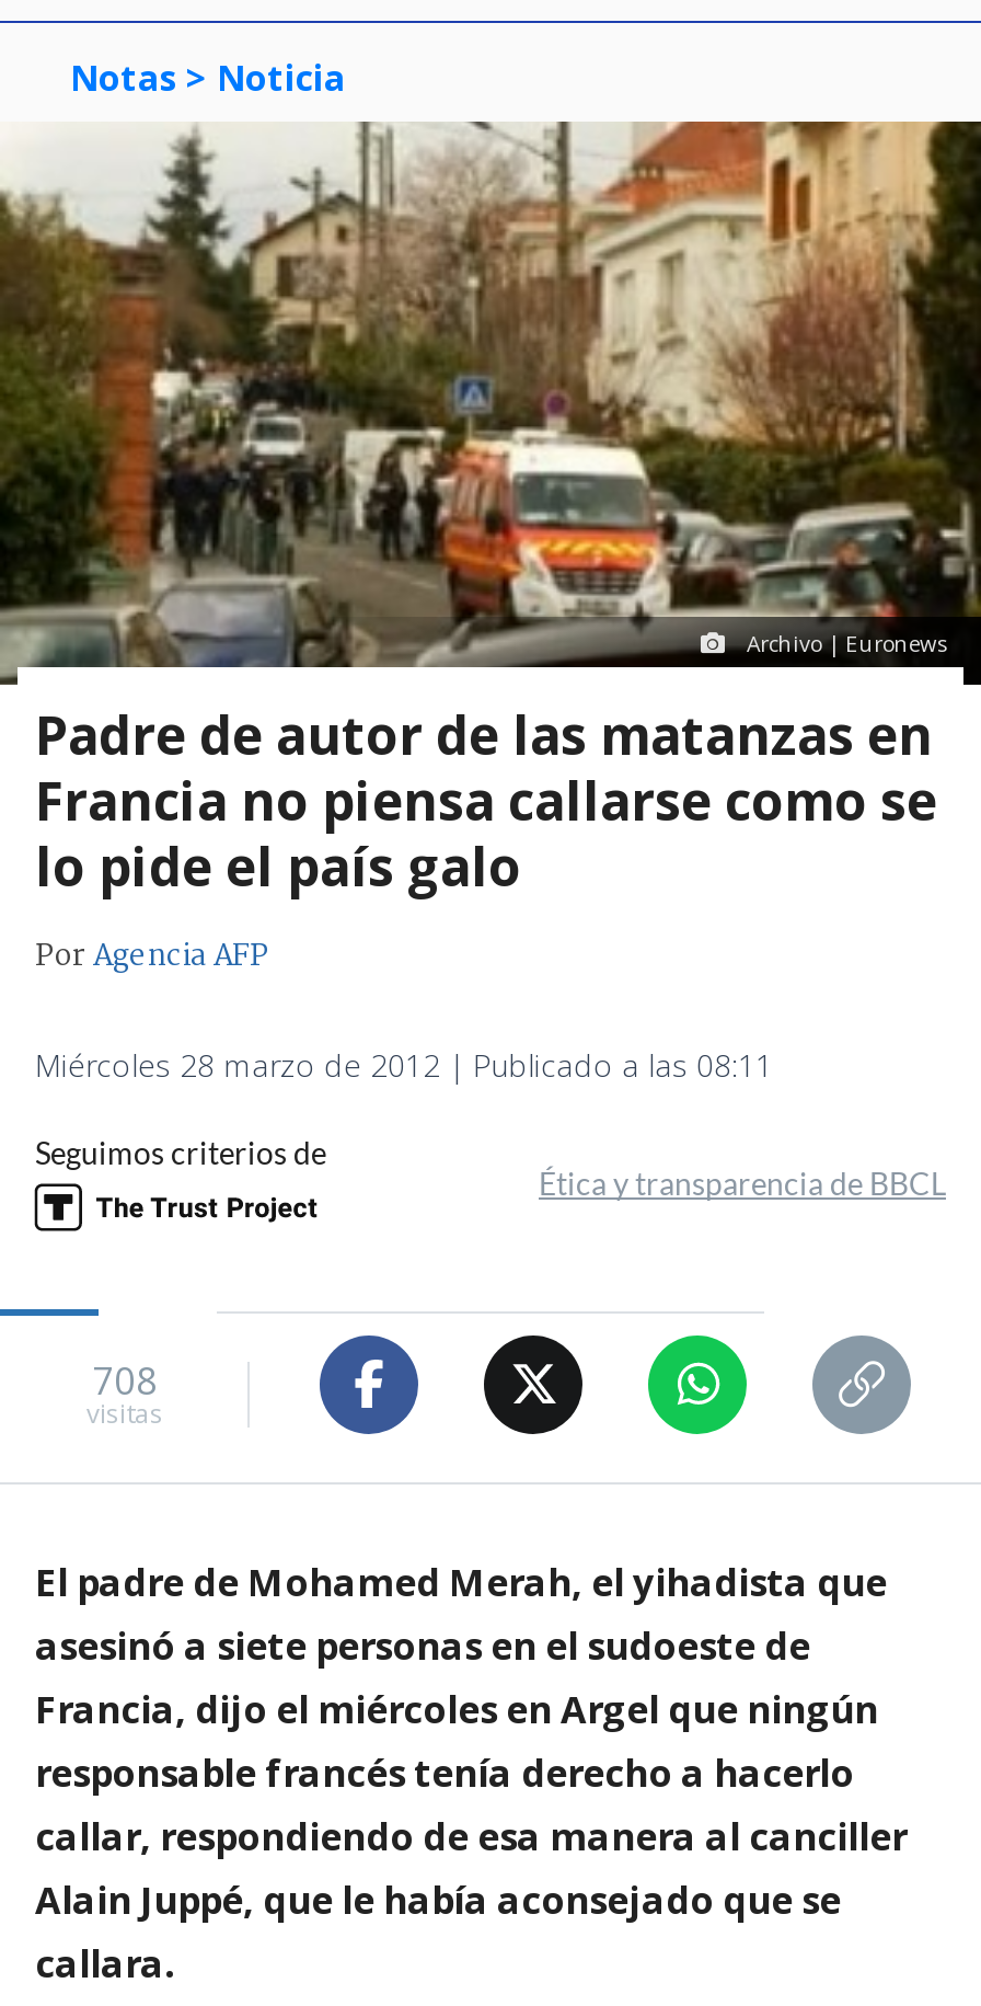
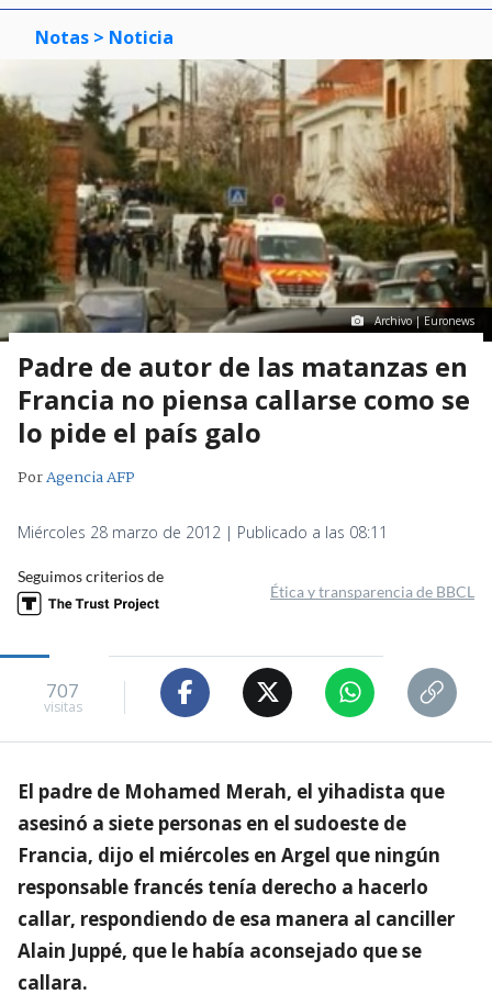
- 708
+ 707
